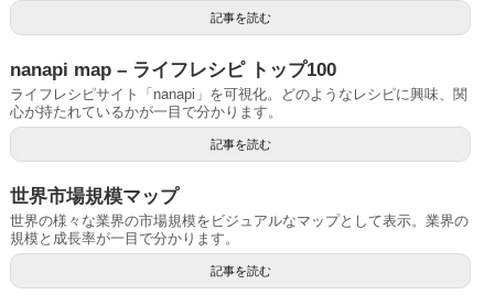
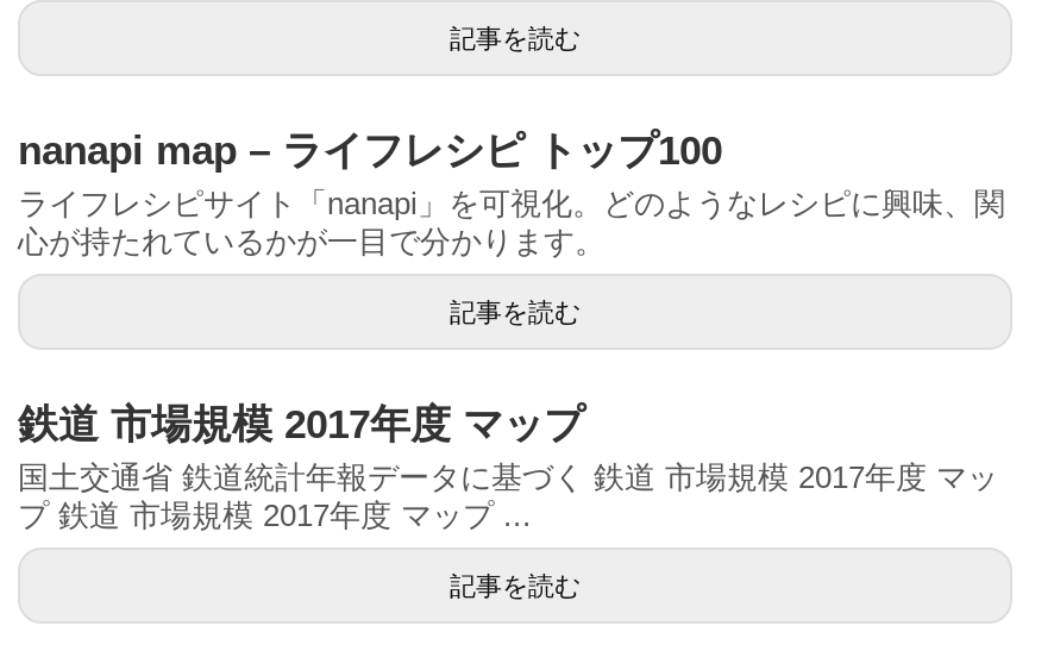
- 世界市場規模マップ
- 世界の様々な業界の市場規模をビジュアルなマップとして表示。業界の
- 規模と成長率が一目で分かります。
+ 鉄道 市場規模 2017年度 マップ
+ 国土交通省 鉄道統計年報データに基づく 鉄道 市場規模 2017年度 マッ
+ プ 鉄道 市場規模 2017年度 マップ ...
